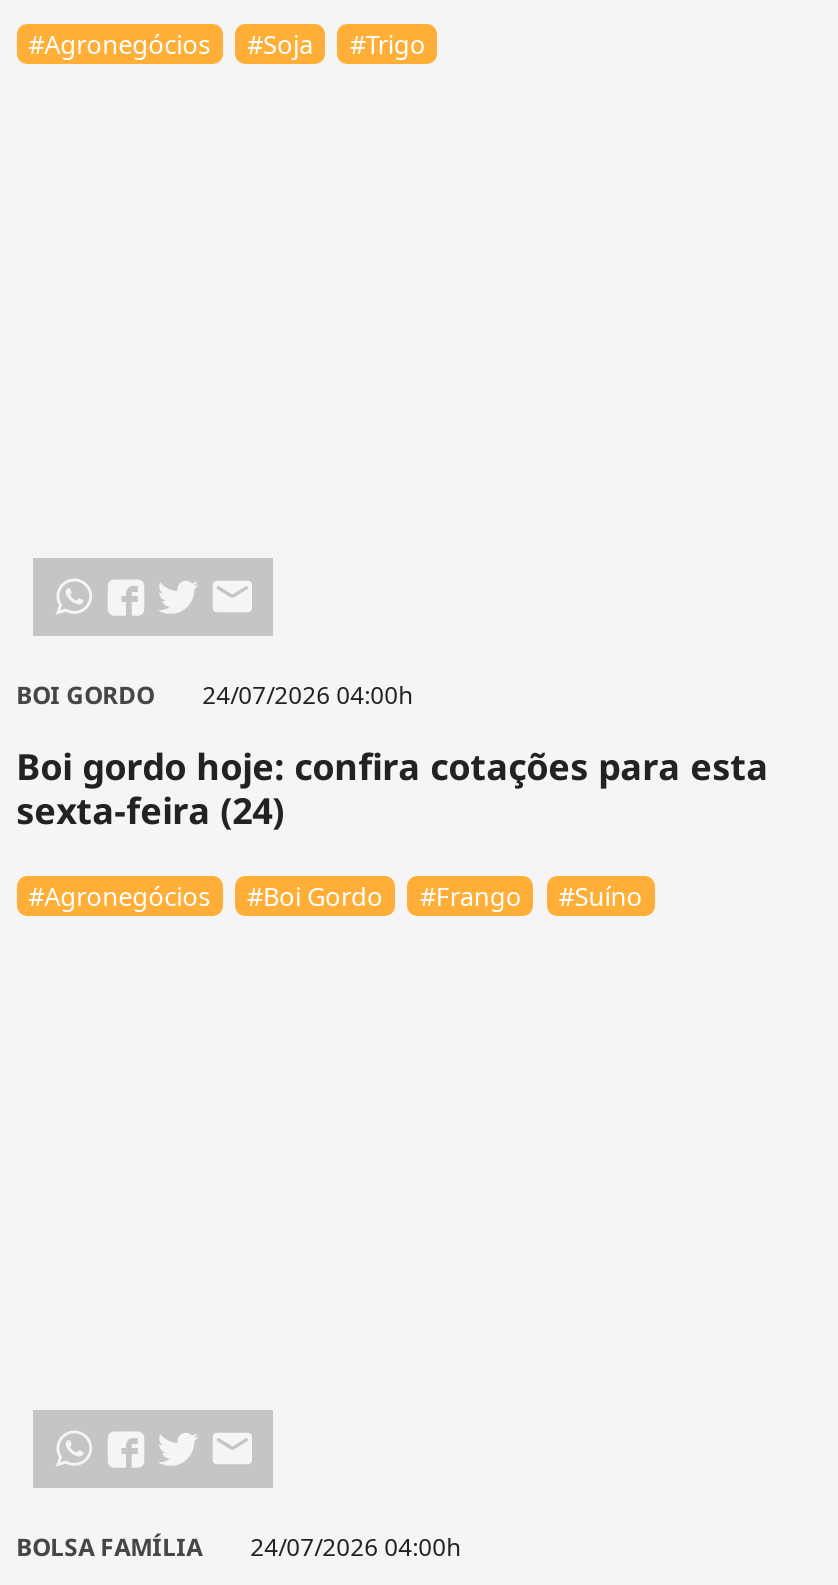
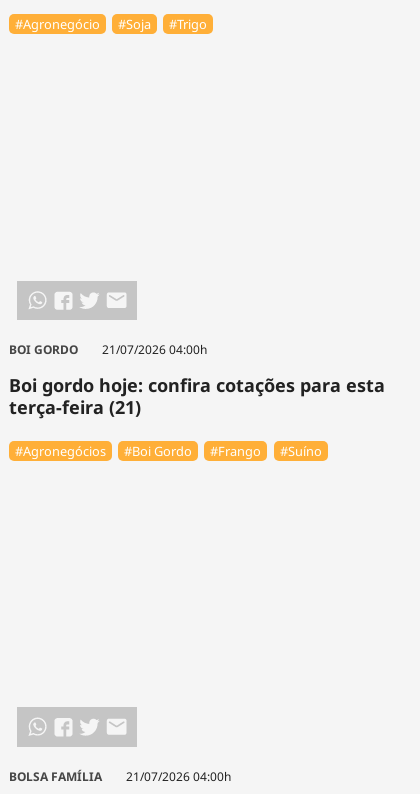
- #Agronegócios
+ #Agronegócio

- BOI GORDO 24/07/2026 04:00h
+ BOI GORDO 21/07/2026 04:00h

- sexta-feira (24)
+ terça-feira (21)

- BOLSA FAMÍLIA 24/07/2026 04:00h
+ BOLSA FAMÍLIA 21/07/2026 04:00h
